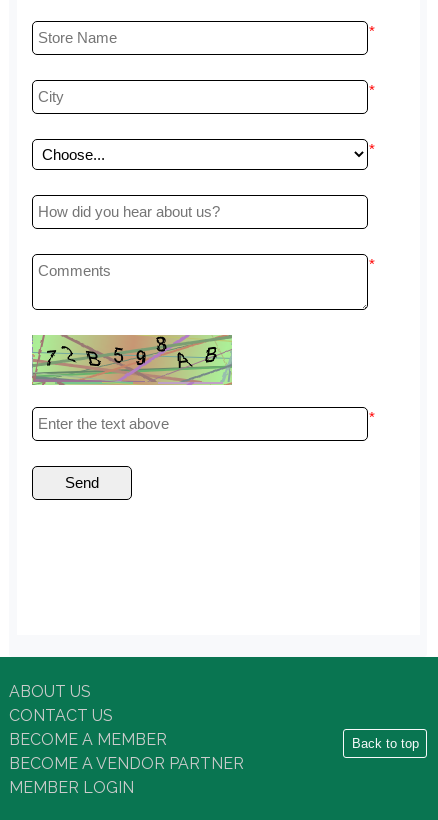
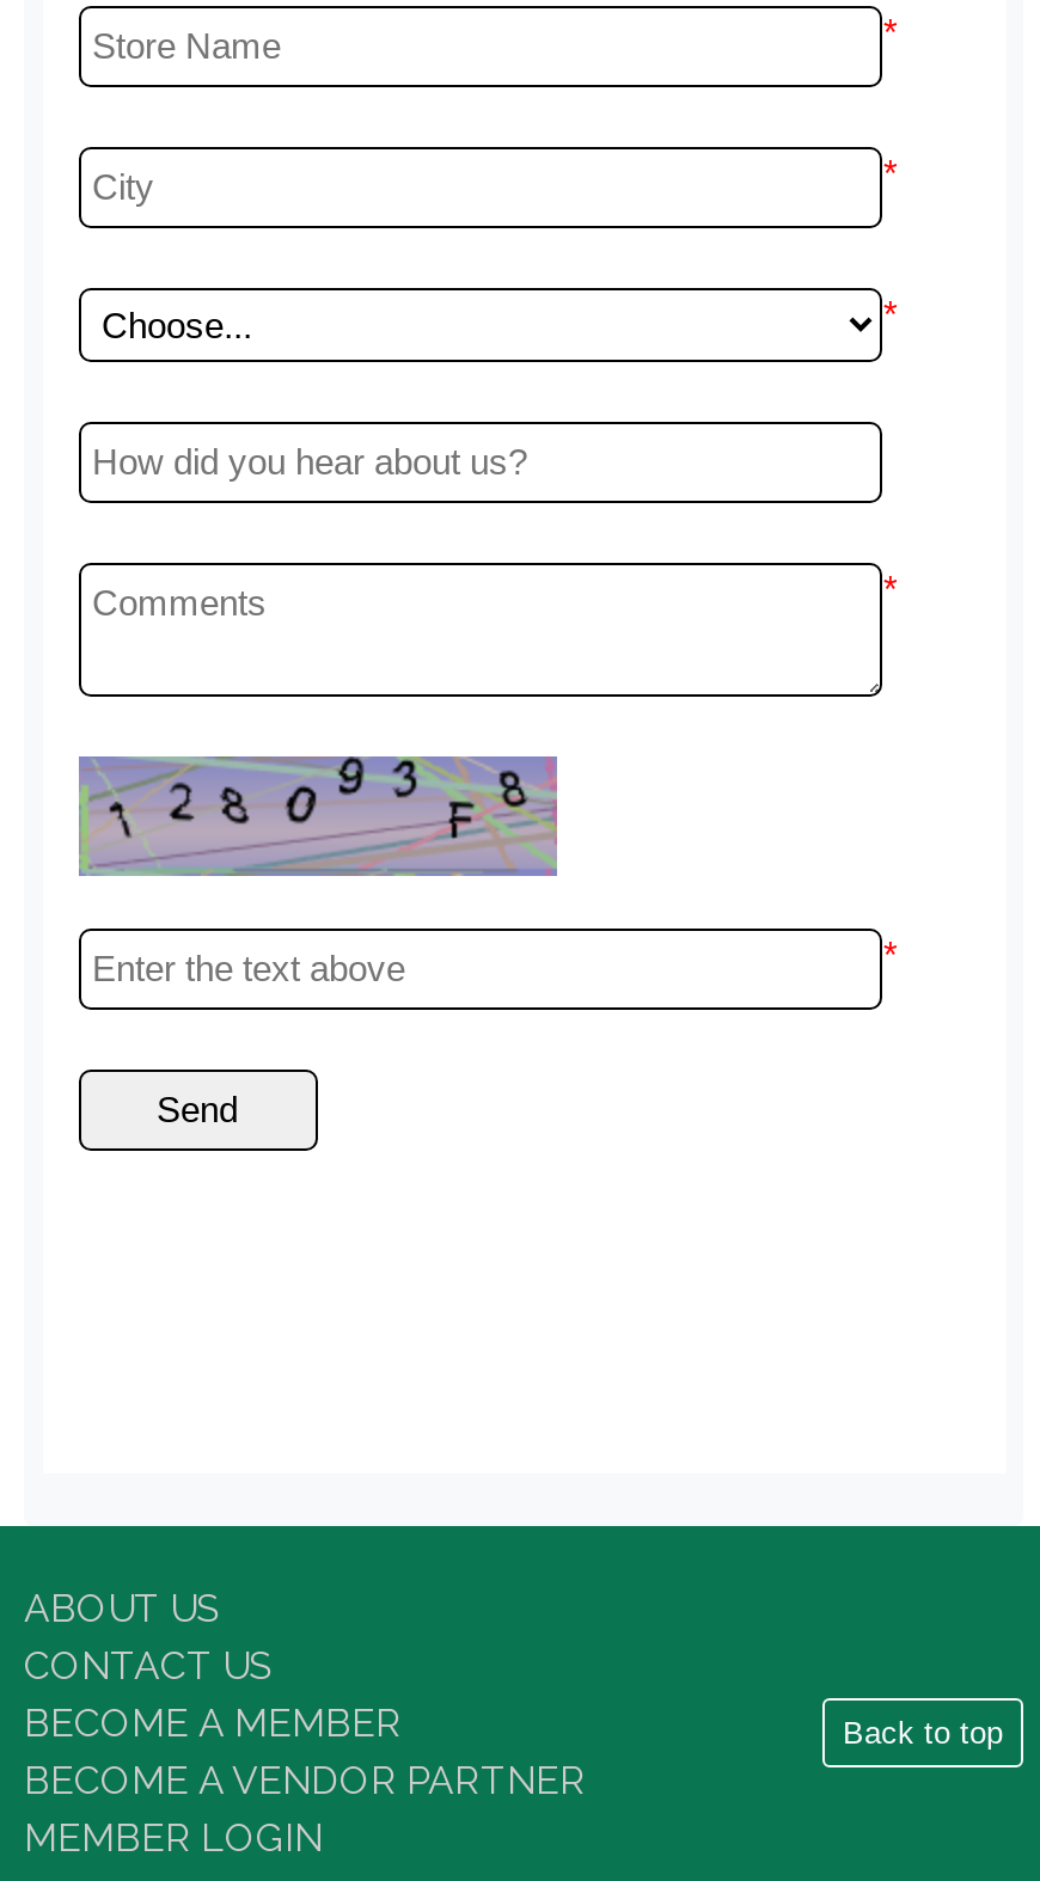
- [image]
+ [image]
